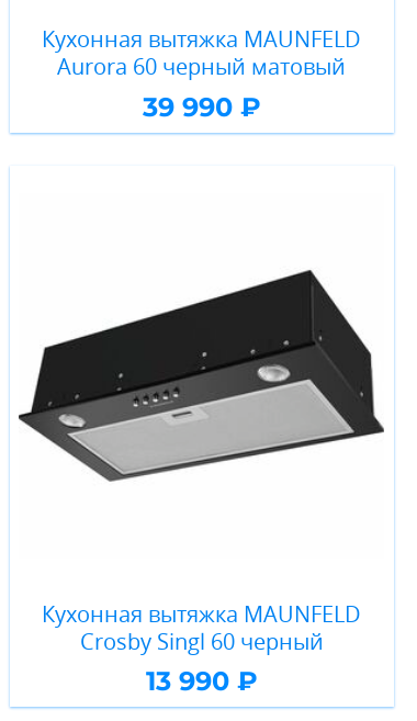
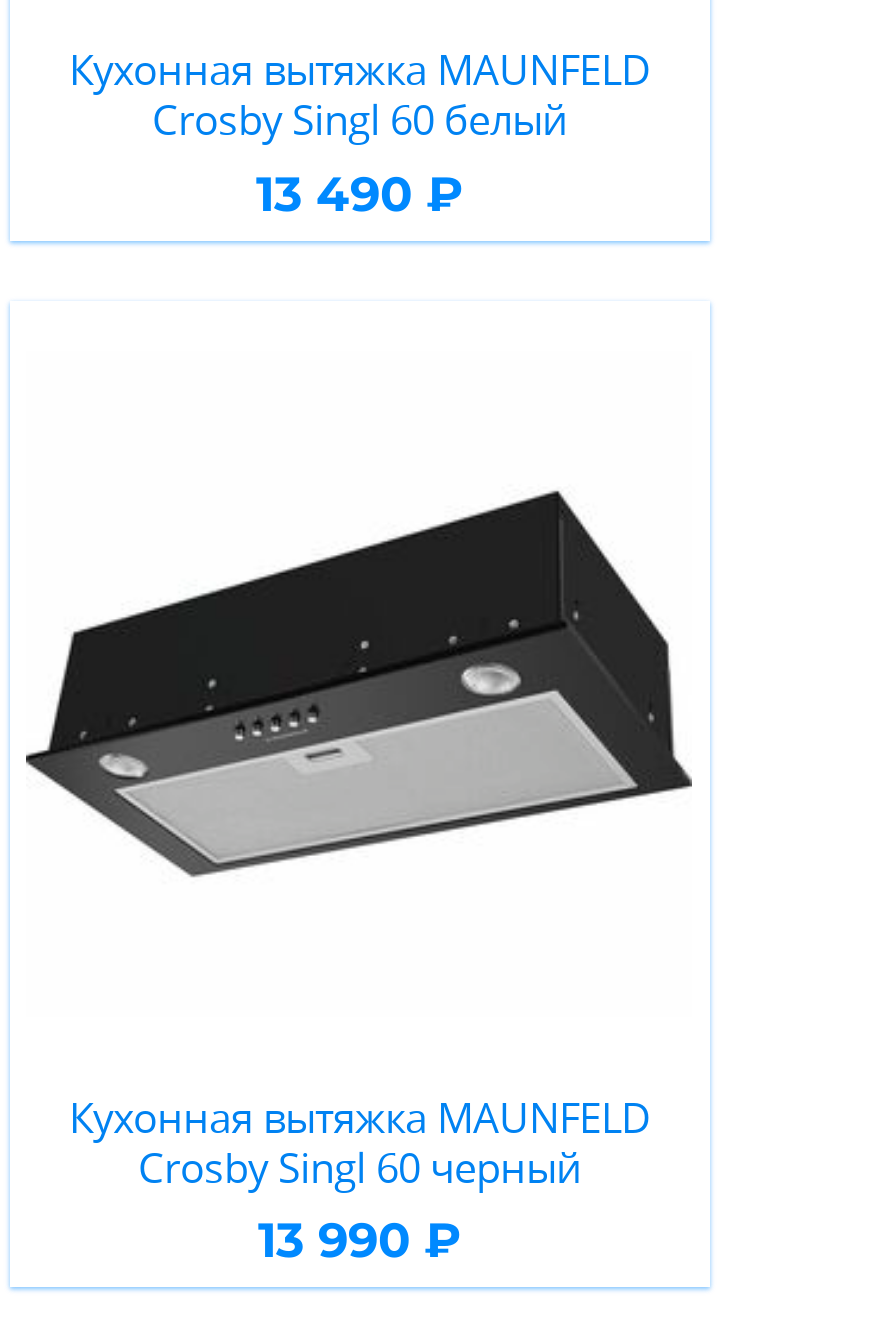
- Aurora 60 черный матовый
- 39 990 ₽
+ Crosby Singl 60 белый
+ 13 490 ₽
